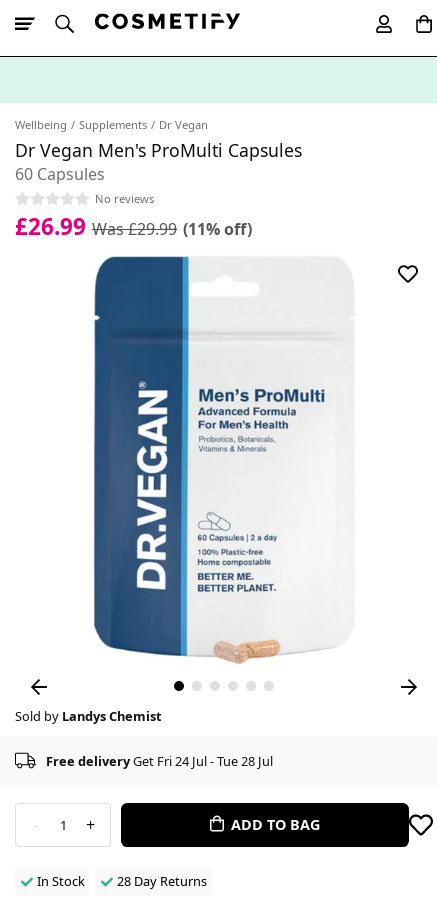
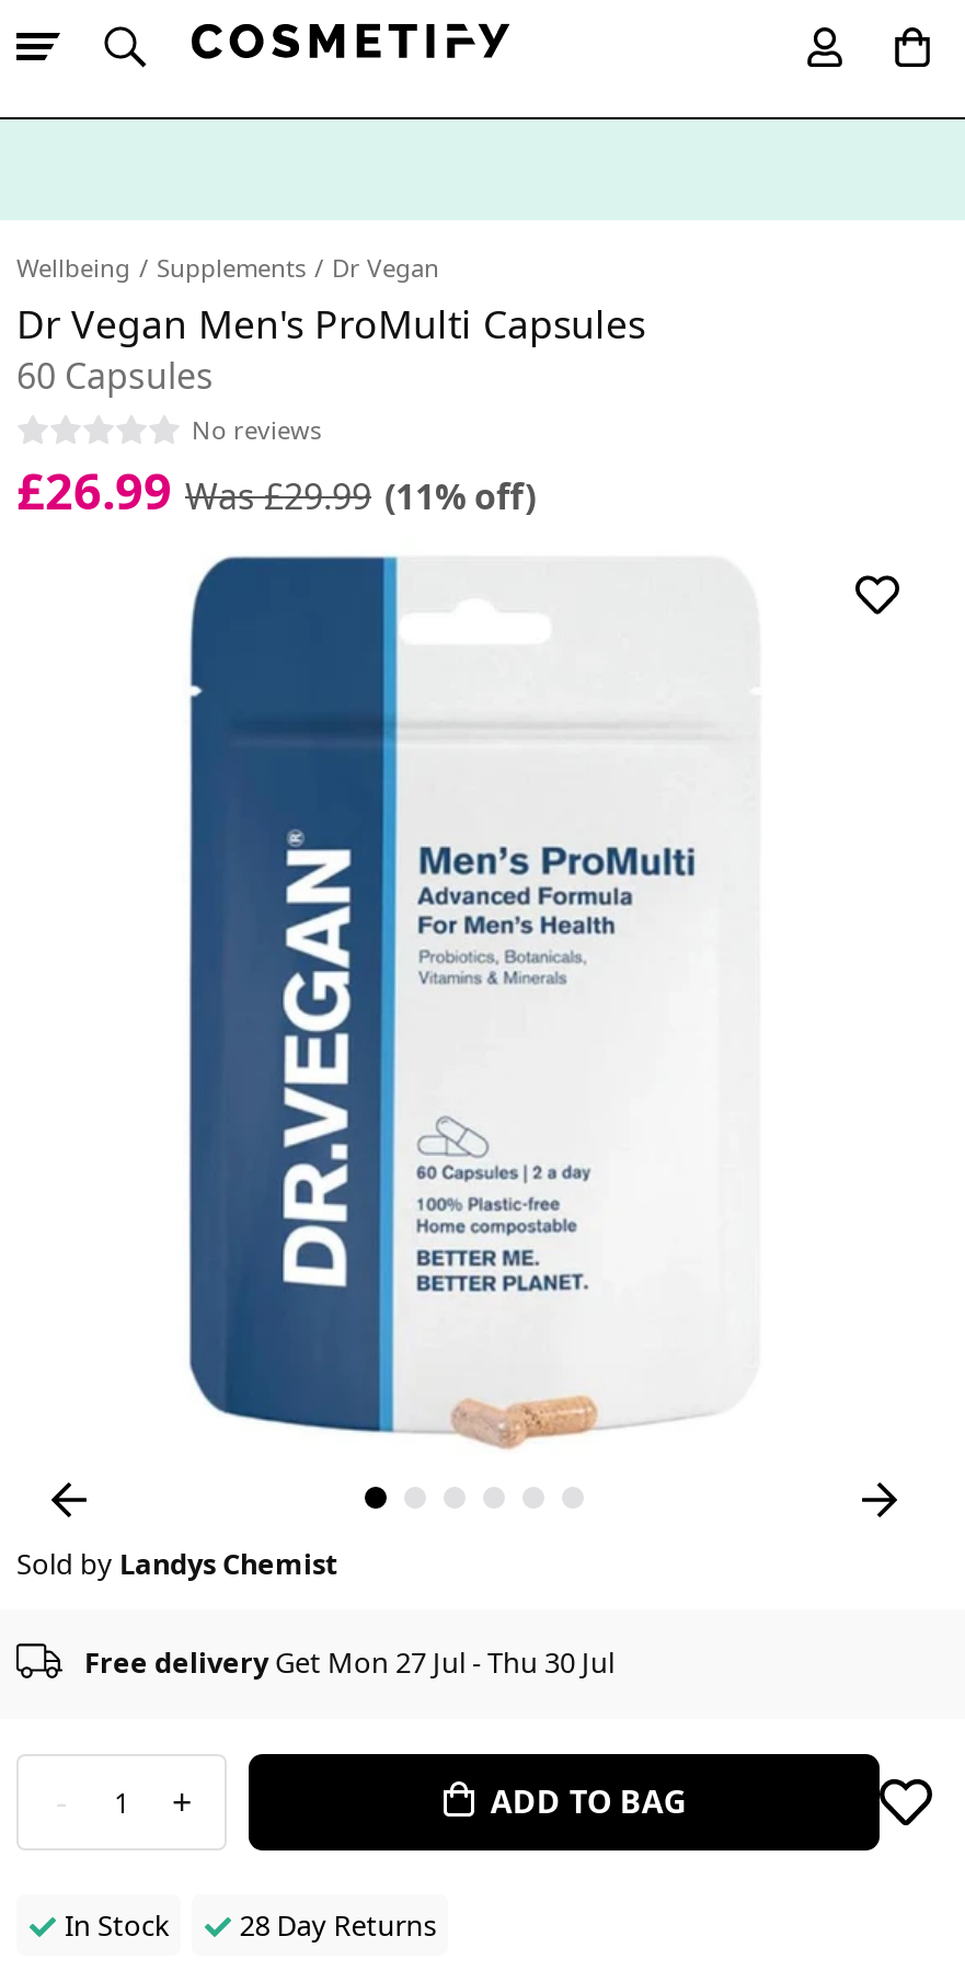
- Free deliveryGet Fri 24 Jul - Tue 28 Jul
+ Free deliveryGet Mon 27 Jul - Thu 30 Jul
